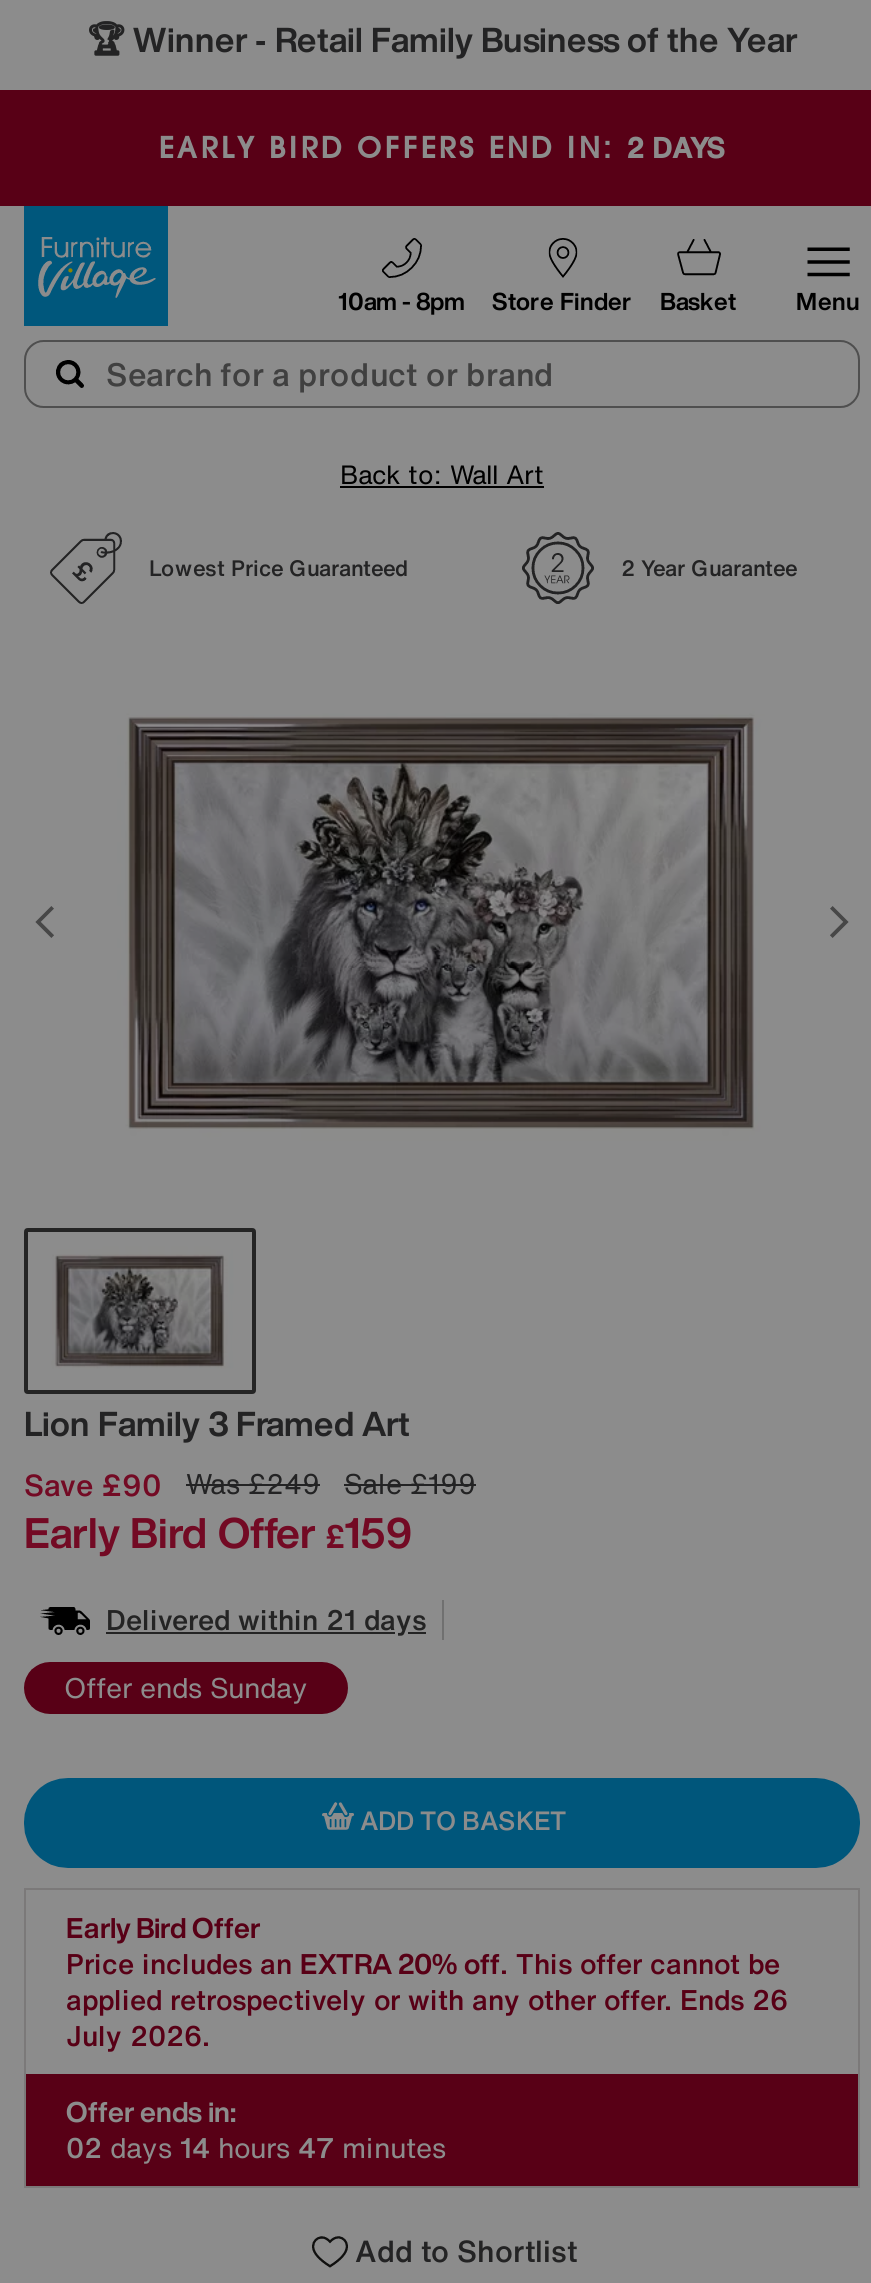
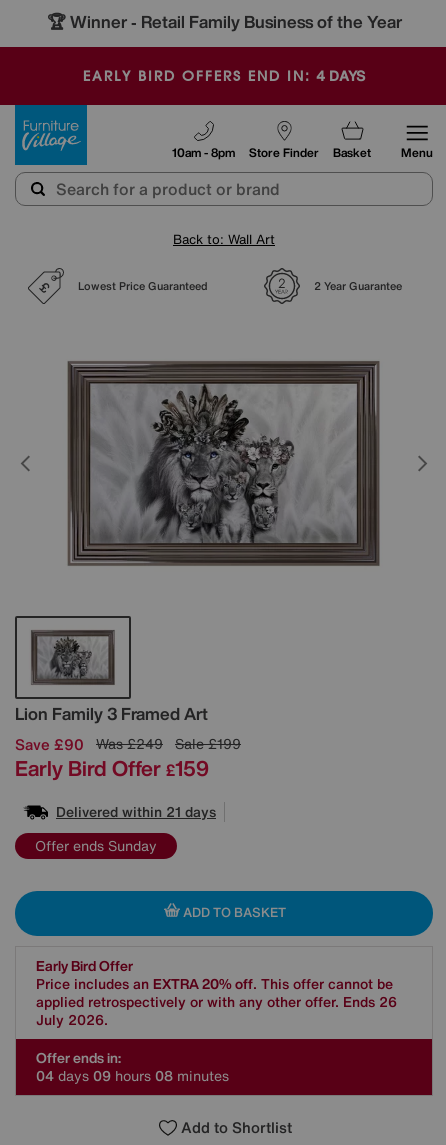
- EARLY BIRD OFFERS END IN: 2 DAYS
+ EARLY BIRD OFFERS END IN: 4 DAYS

- 02 days 14 hours 47 minutes
+ 04 days 09 hours 08 minutes
